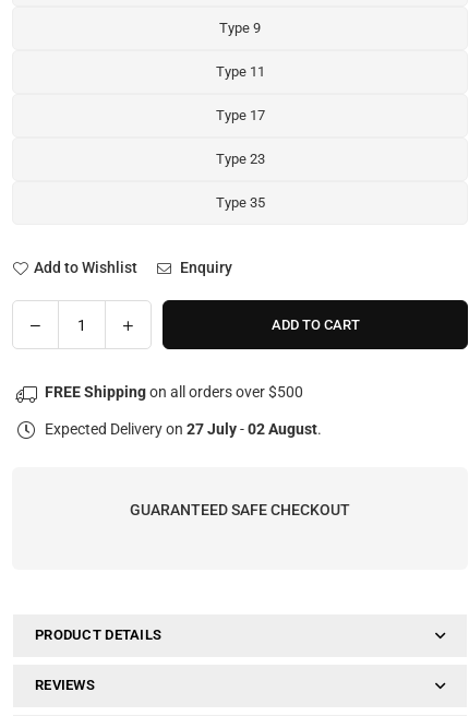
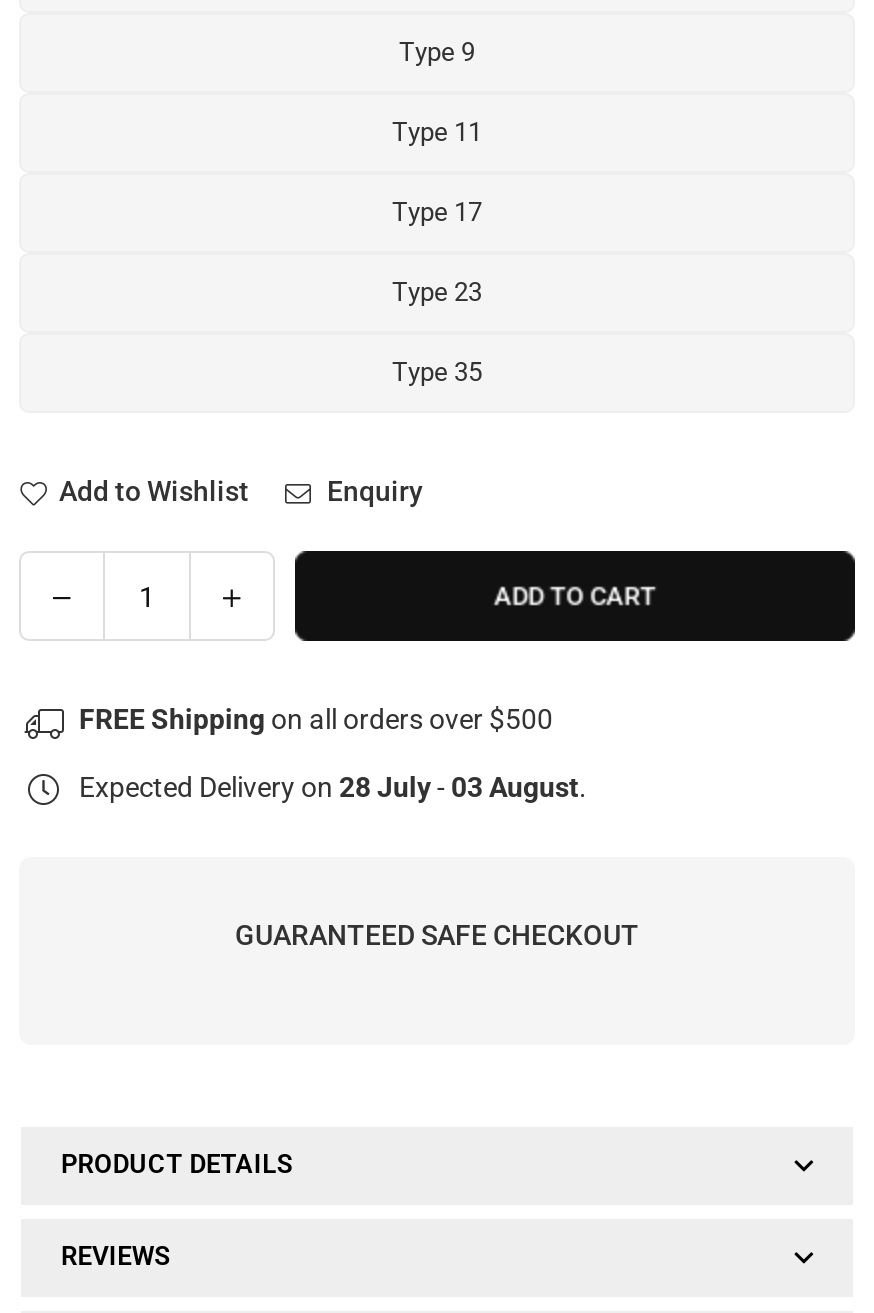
- Expected Delivery on 27 July - 02 August.
+ Expected Delivery on 28 July - 03 August.
